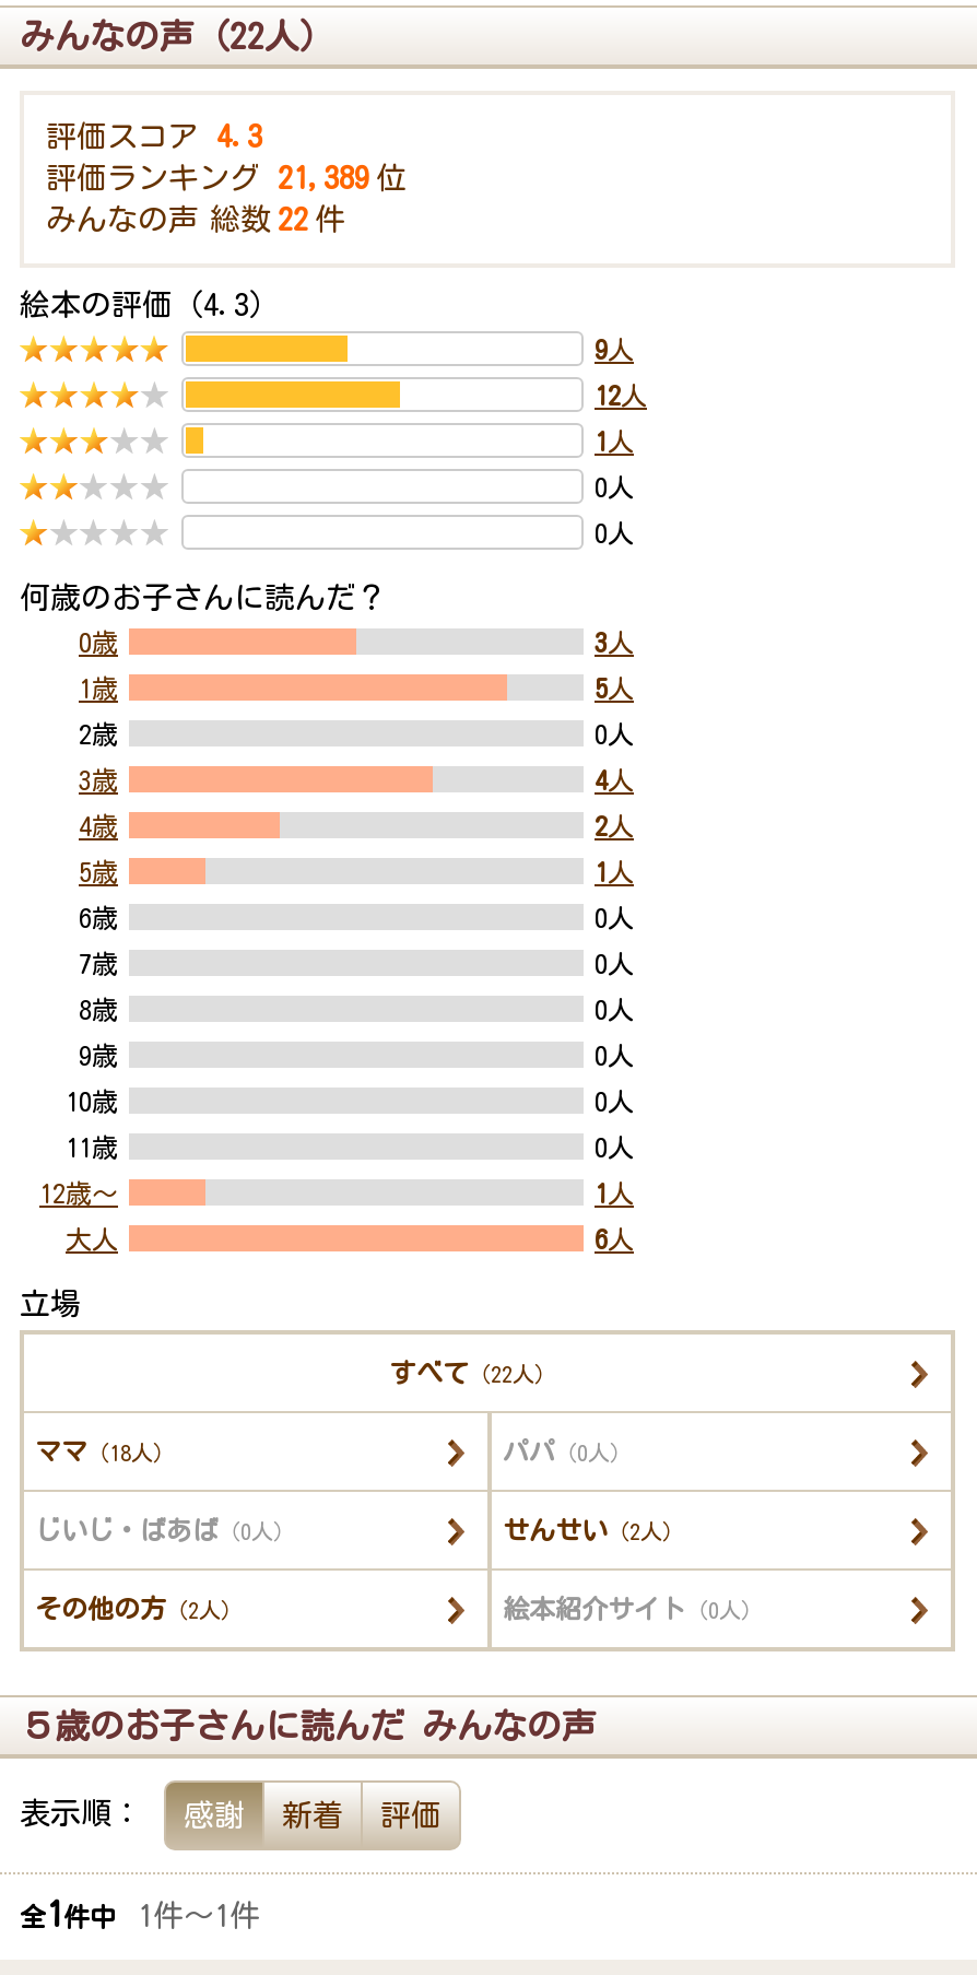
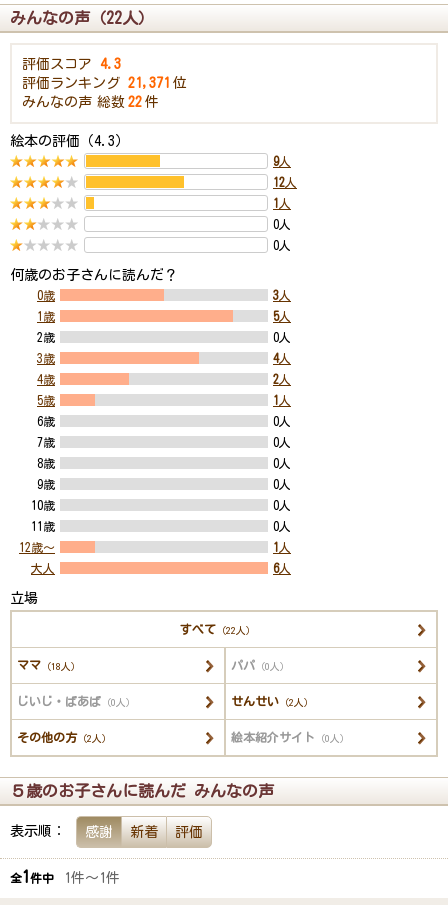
- 評価ランキング 21,389 位
+ 評価ランキング 21,371 位
